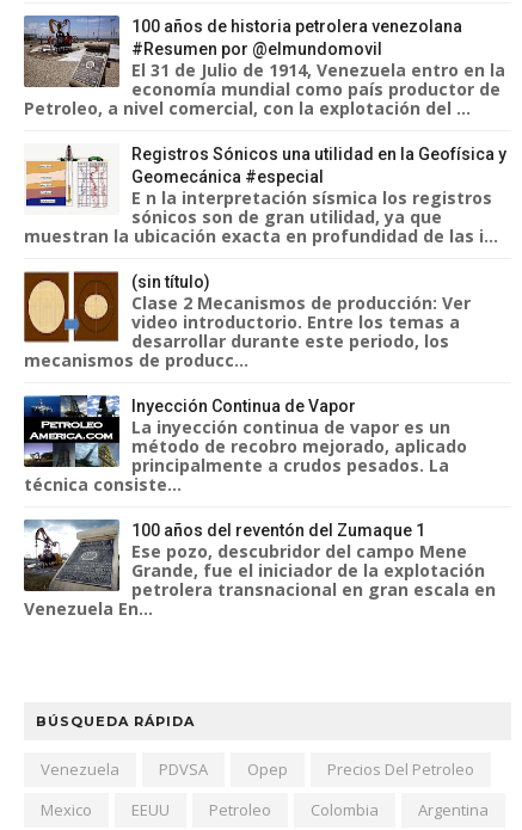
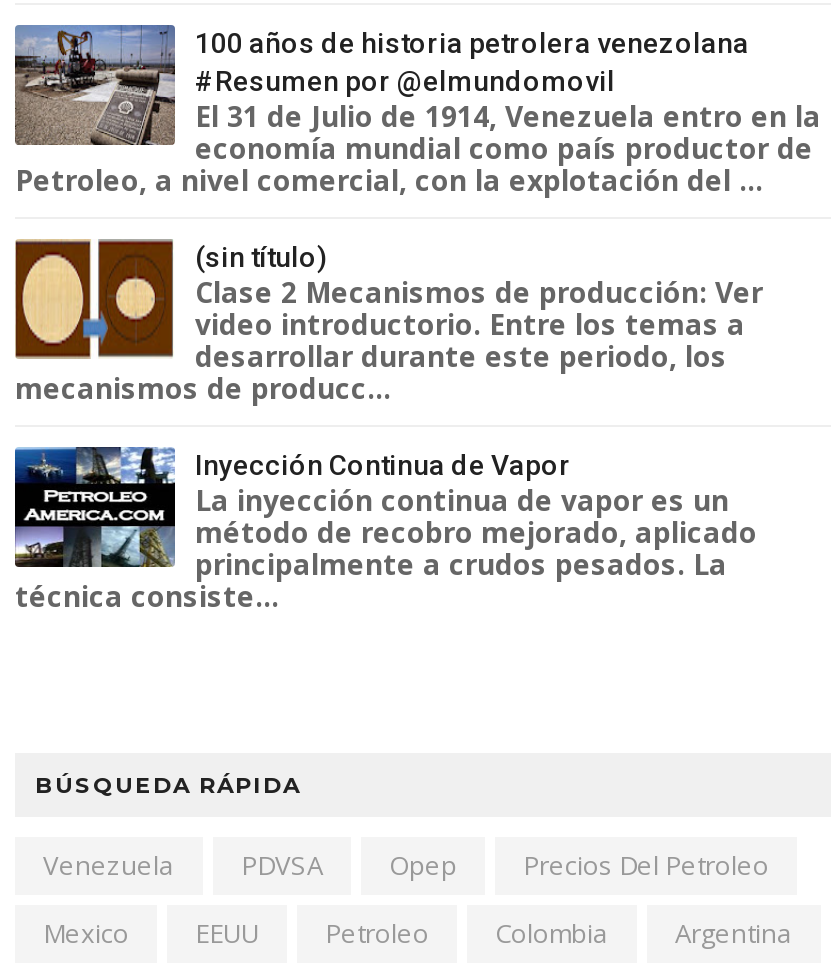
- [image]
- Registros Sónicos una utilidad en la Geofísica y
- Geomecánica #especial
- E n la interpretación sísmica los registros
- sónicos son de gran utilidad, ya que
- muestran la ubicación exacta en profundidad de las i...

- [image]
- 100 años del reventón del Zumaque 1
- Ese pozo, descubridor del campo Mene
- Grande, fue el iniciador de la explotación
- petrolera transnacional en gran escala en
- Venezuela En...
